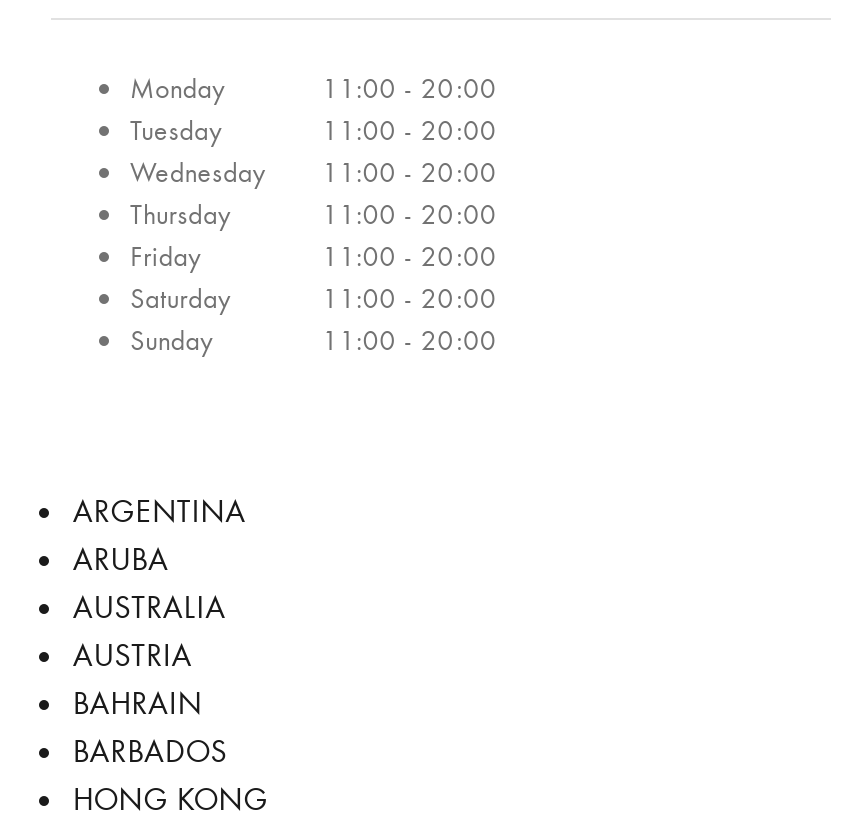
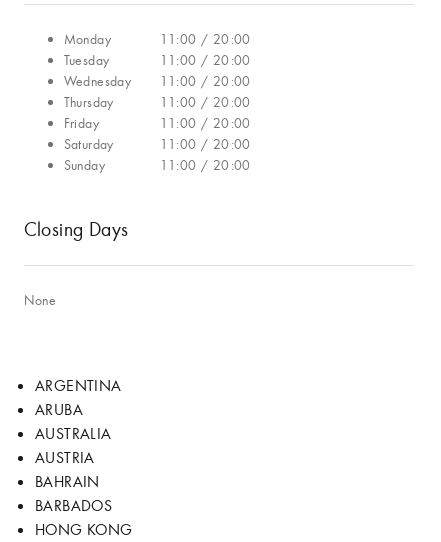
- 11:00 - 20:00
+ 11:00 / 20:00

- 11:00 - 20:00
+ 11:00 / 20:00

- Wednesday 11:00 - 20:00
+ Wednesday 11:00 / 20:00

- 11:00 - 20:00
+ 11:00 / 20:00

- 11:00 - 20:00
+ 11:00 / 20:00

- 11:00 - 20:00
+ 11:00 / 20:00

- 11:00 - 20:00
+ 11:00 / 20:00
+ Closing Days
+ None
